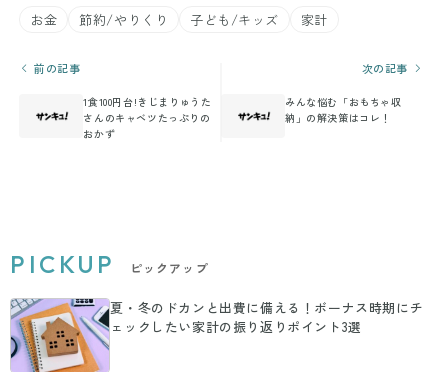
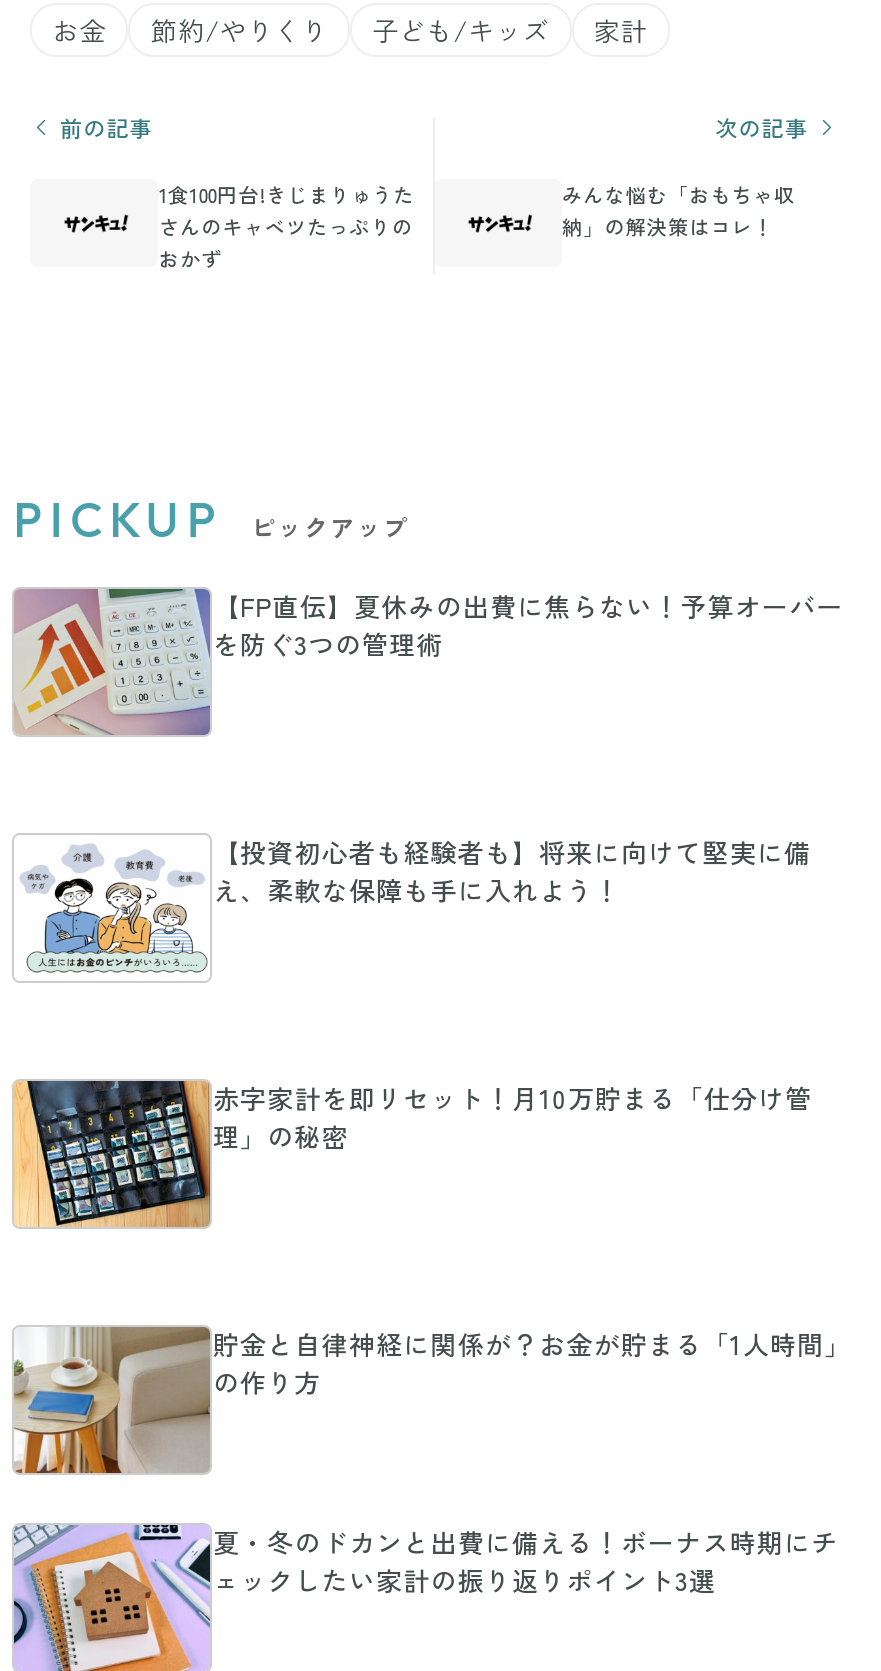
+ [image]
+ 赤字家計を即リセット！月10万貯まる「仕分け管
+ 理」の秘密

+ [image]
+ 貯金と自律神経に関係が？お金が貯まる「1人時間」
+ の作り方

+ [image]
+ 【FP直伝】夏休みの出費に焦らない！予算オーバー
+ を防ぐ3つの管理術

+ [image]
+ 【投資初心者も経験者も】将来に向けて堅実に備
+ え、柔軟な保障も手に入れよう！
